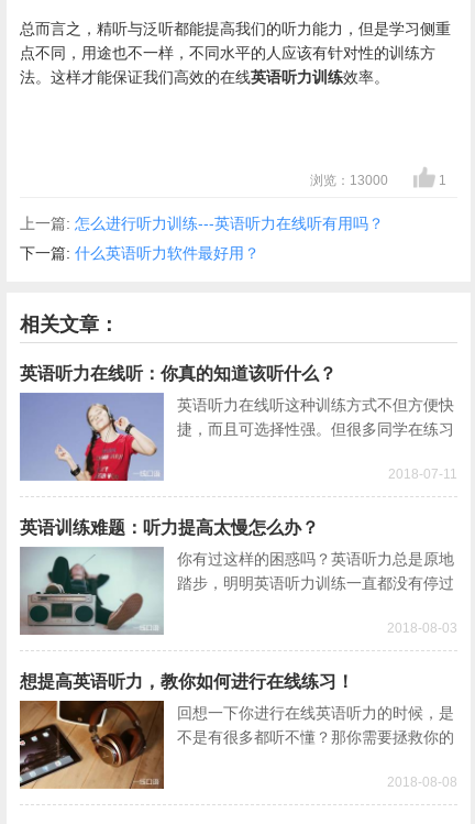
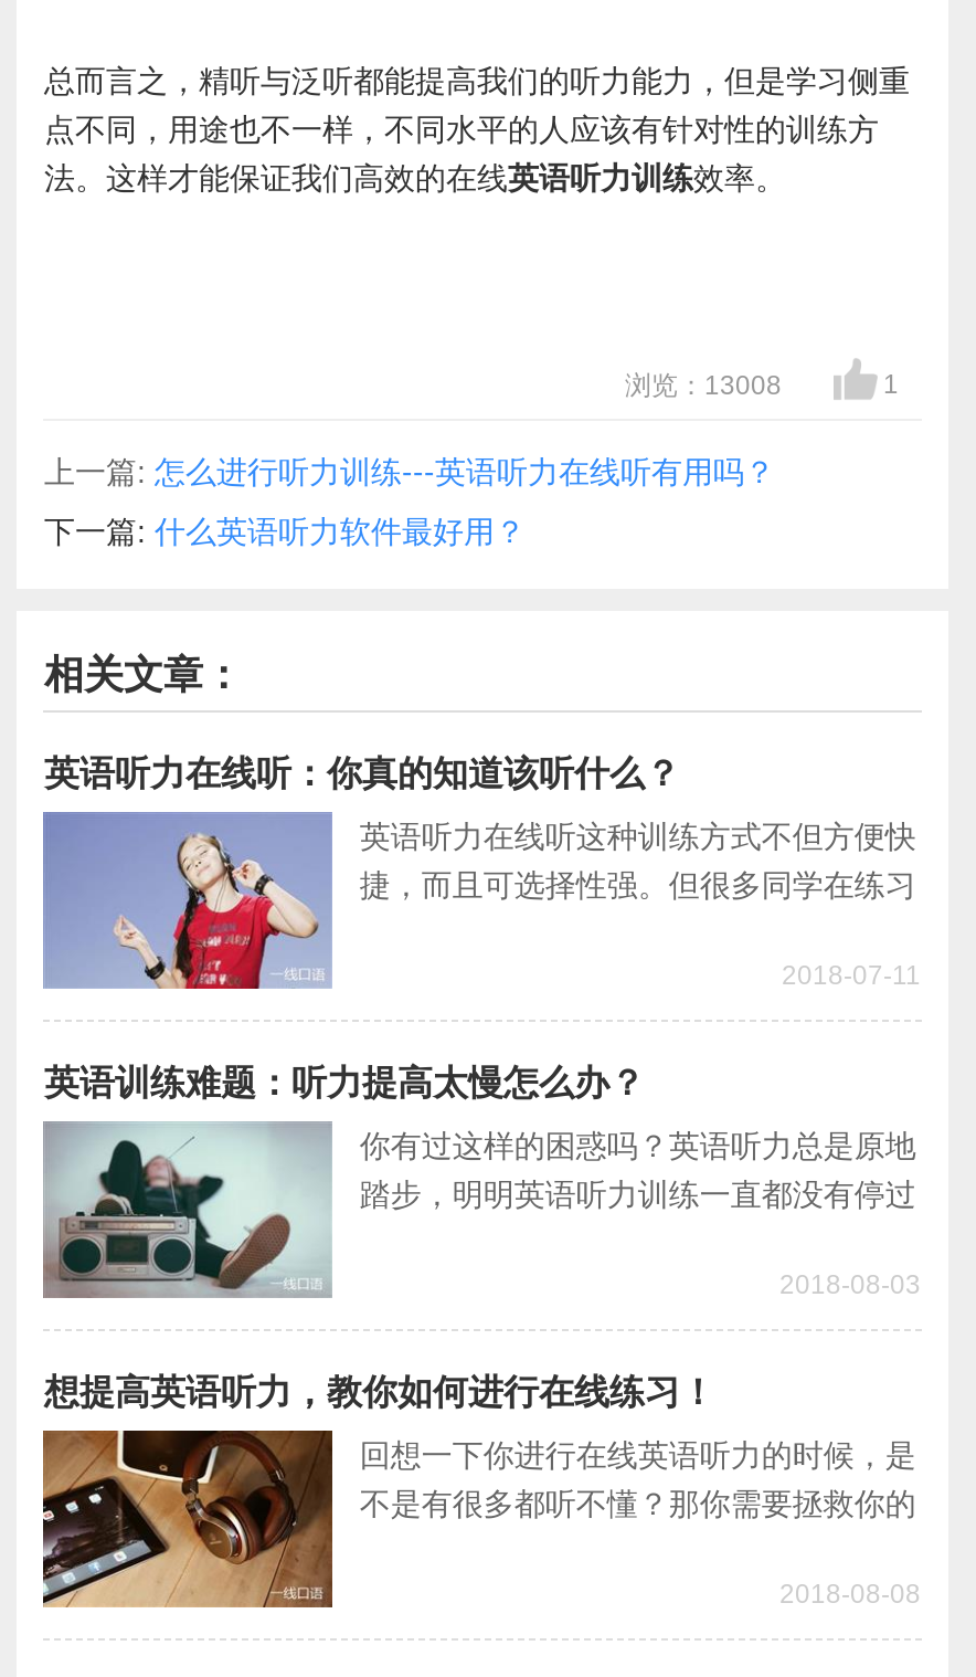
- 浏览：13000
+ 浏览：13008
